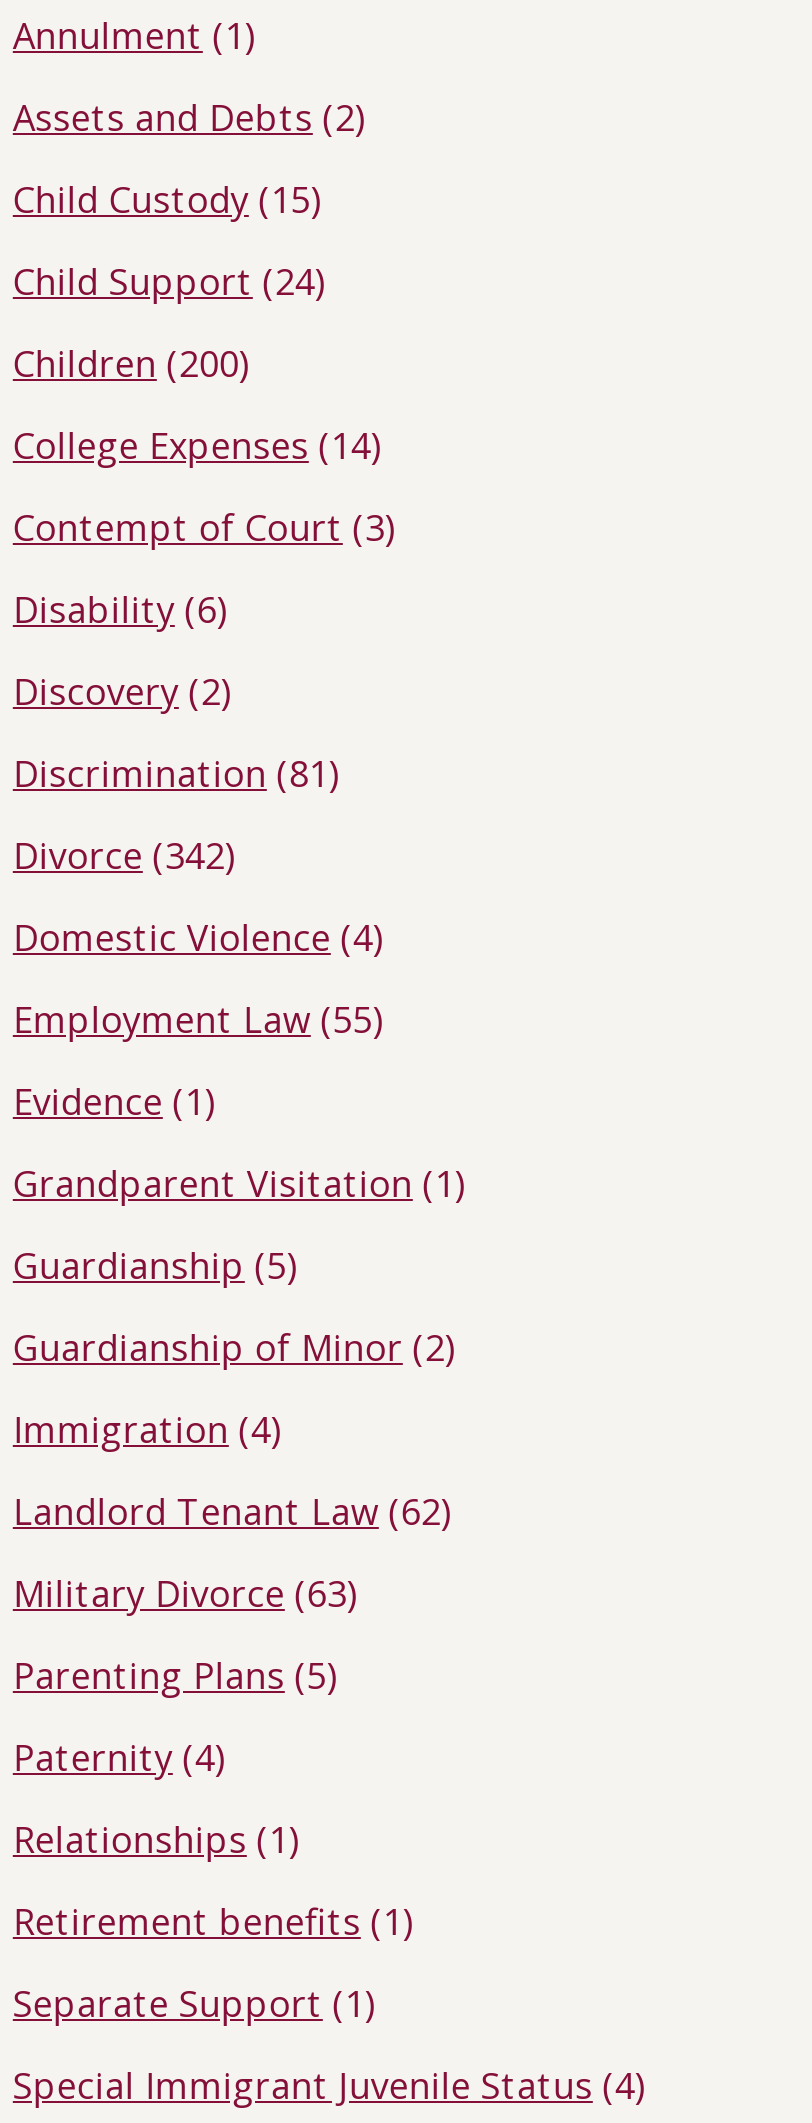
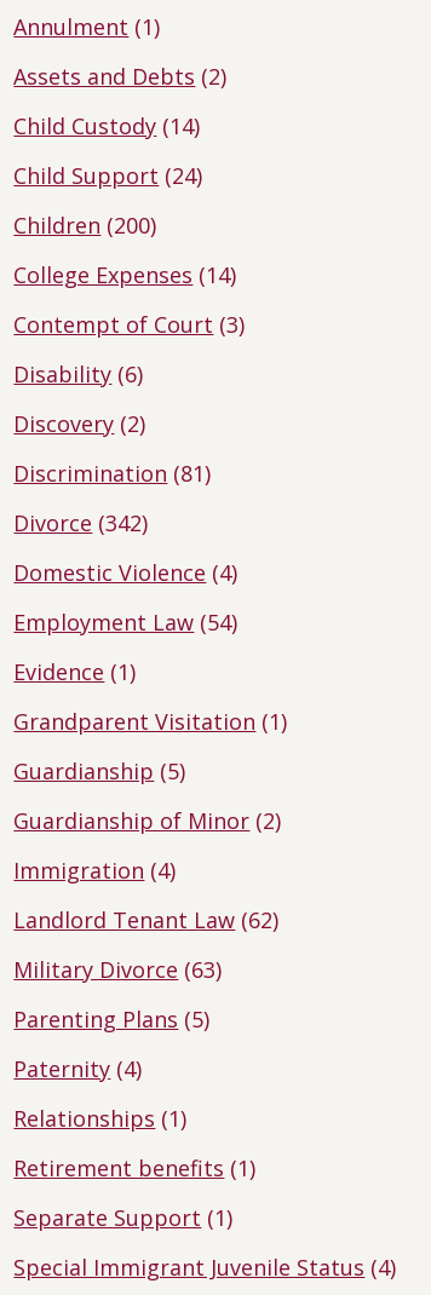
- Child Custody (15)
+ Child Custody (14)

- Employment Law (55)
+ Employment Law (54)
